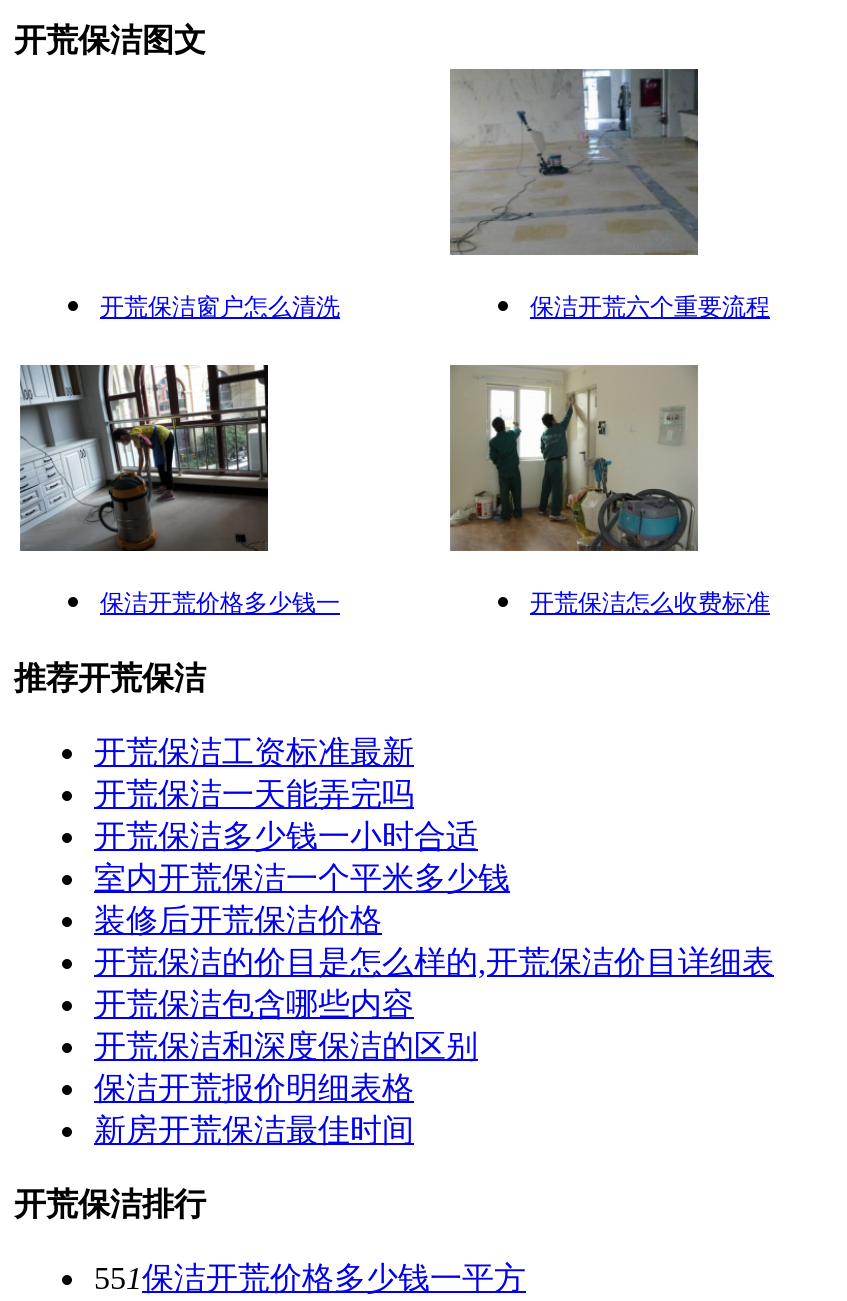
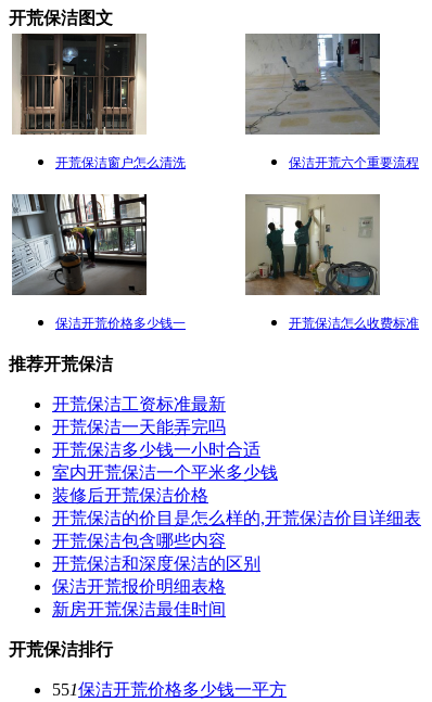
+ [image]
